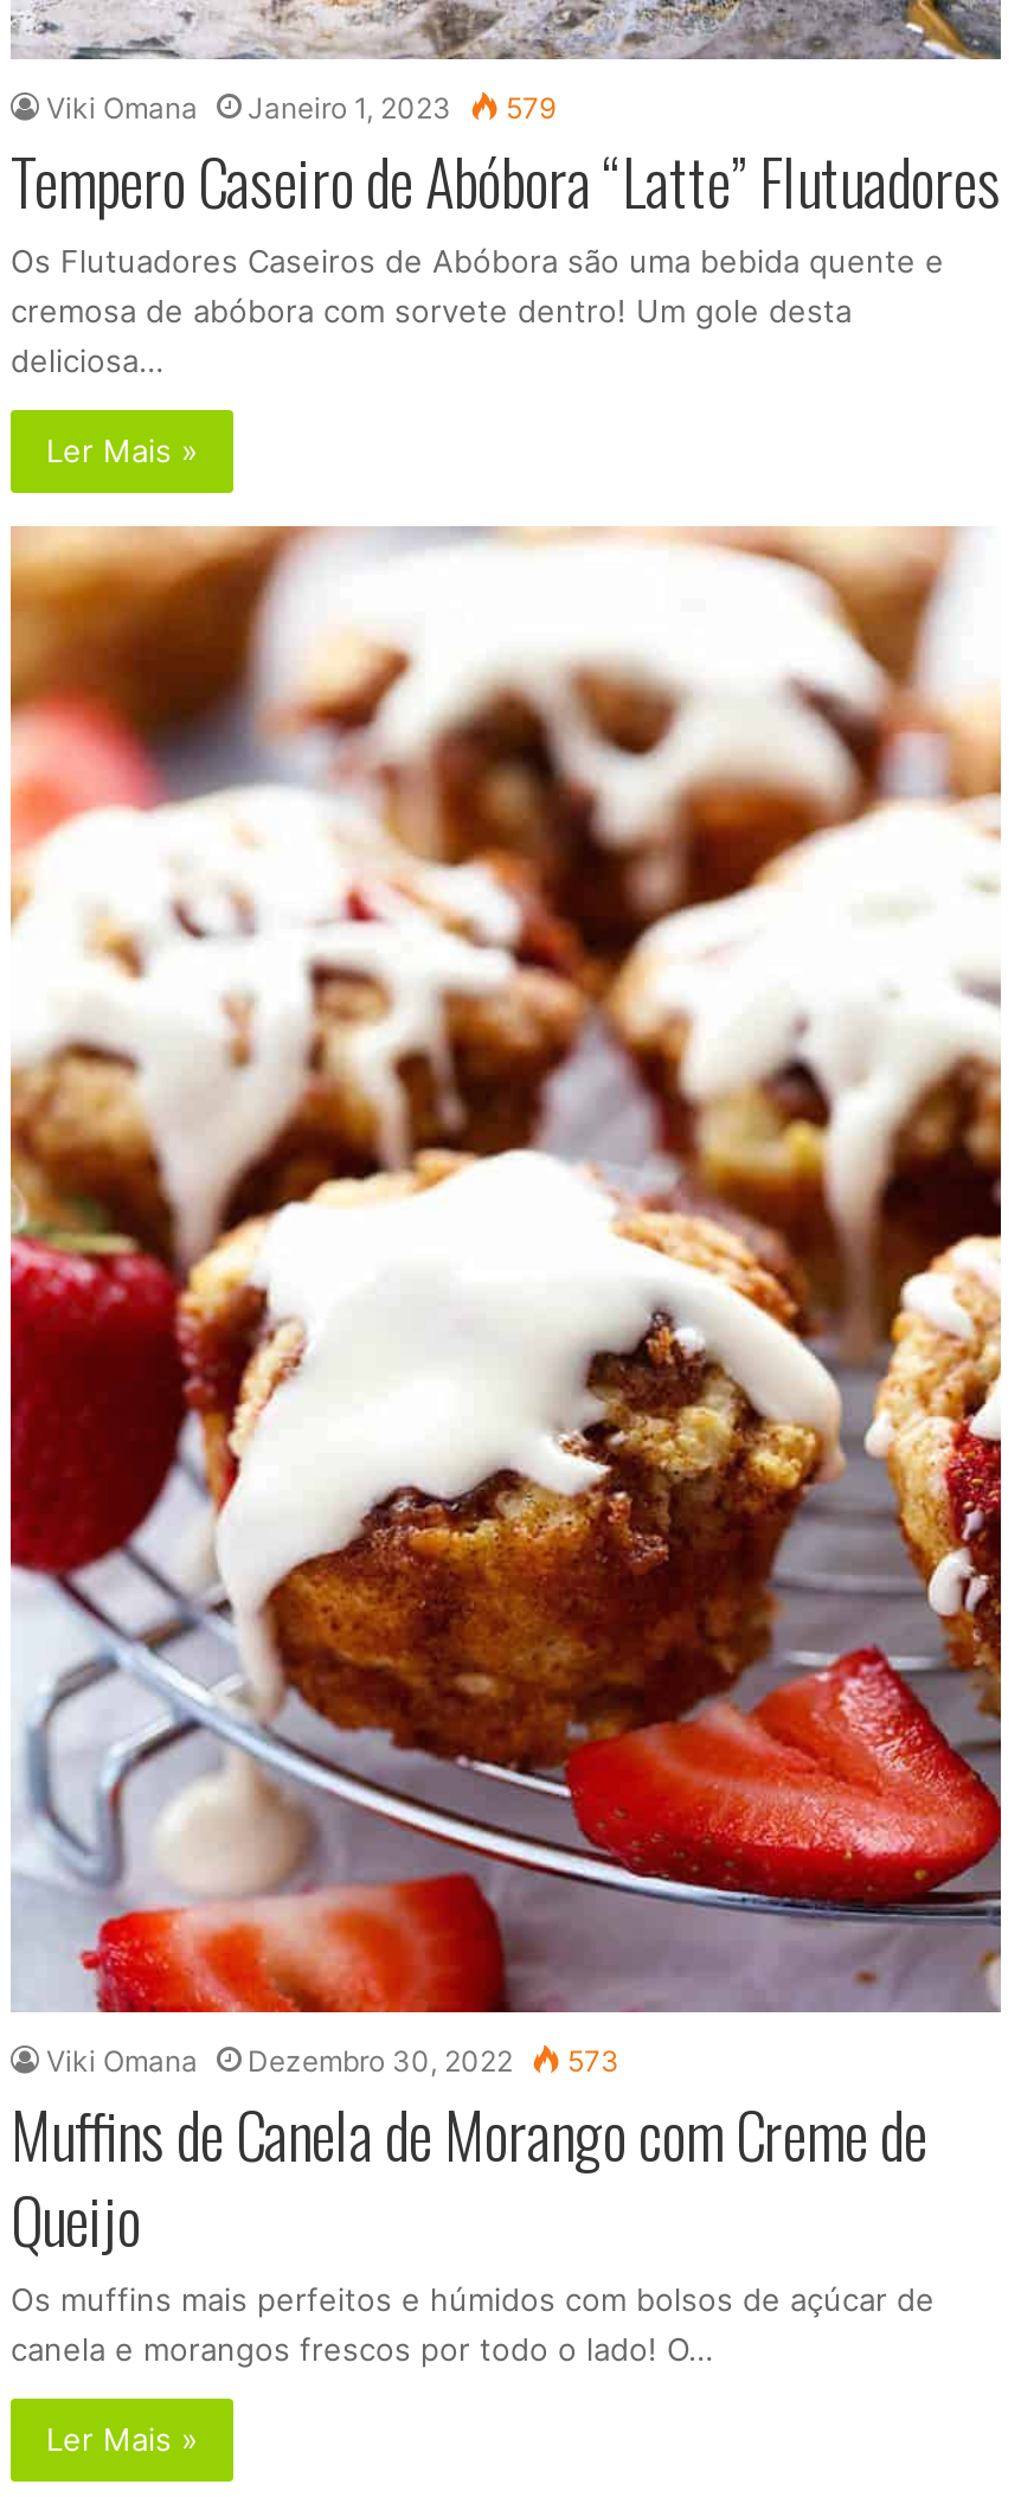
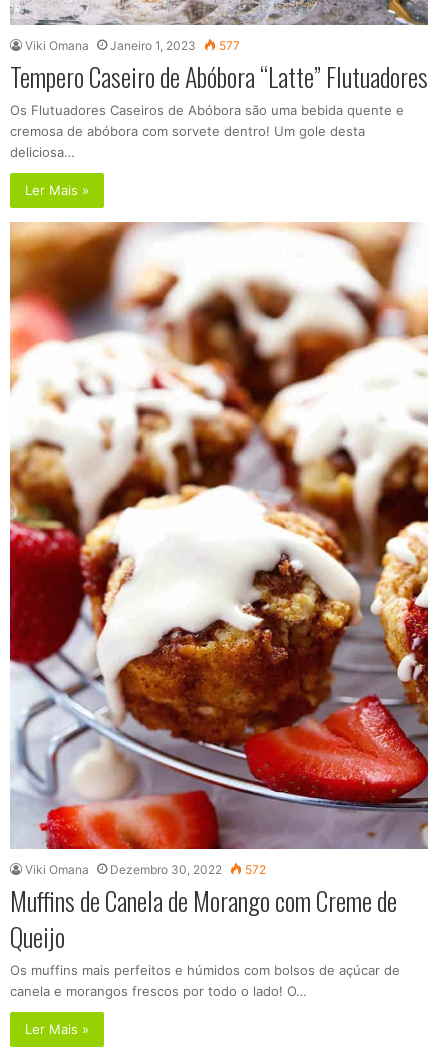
- Viki Omana Janeiro 1, 2023 579
+ Viki Omana Janeiro 1, 2023 577

- Viki Omana Dezembro 30, 2022 573
+ Viki Omana Dezembro 30, 2022 572
